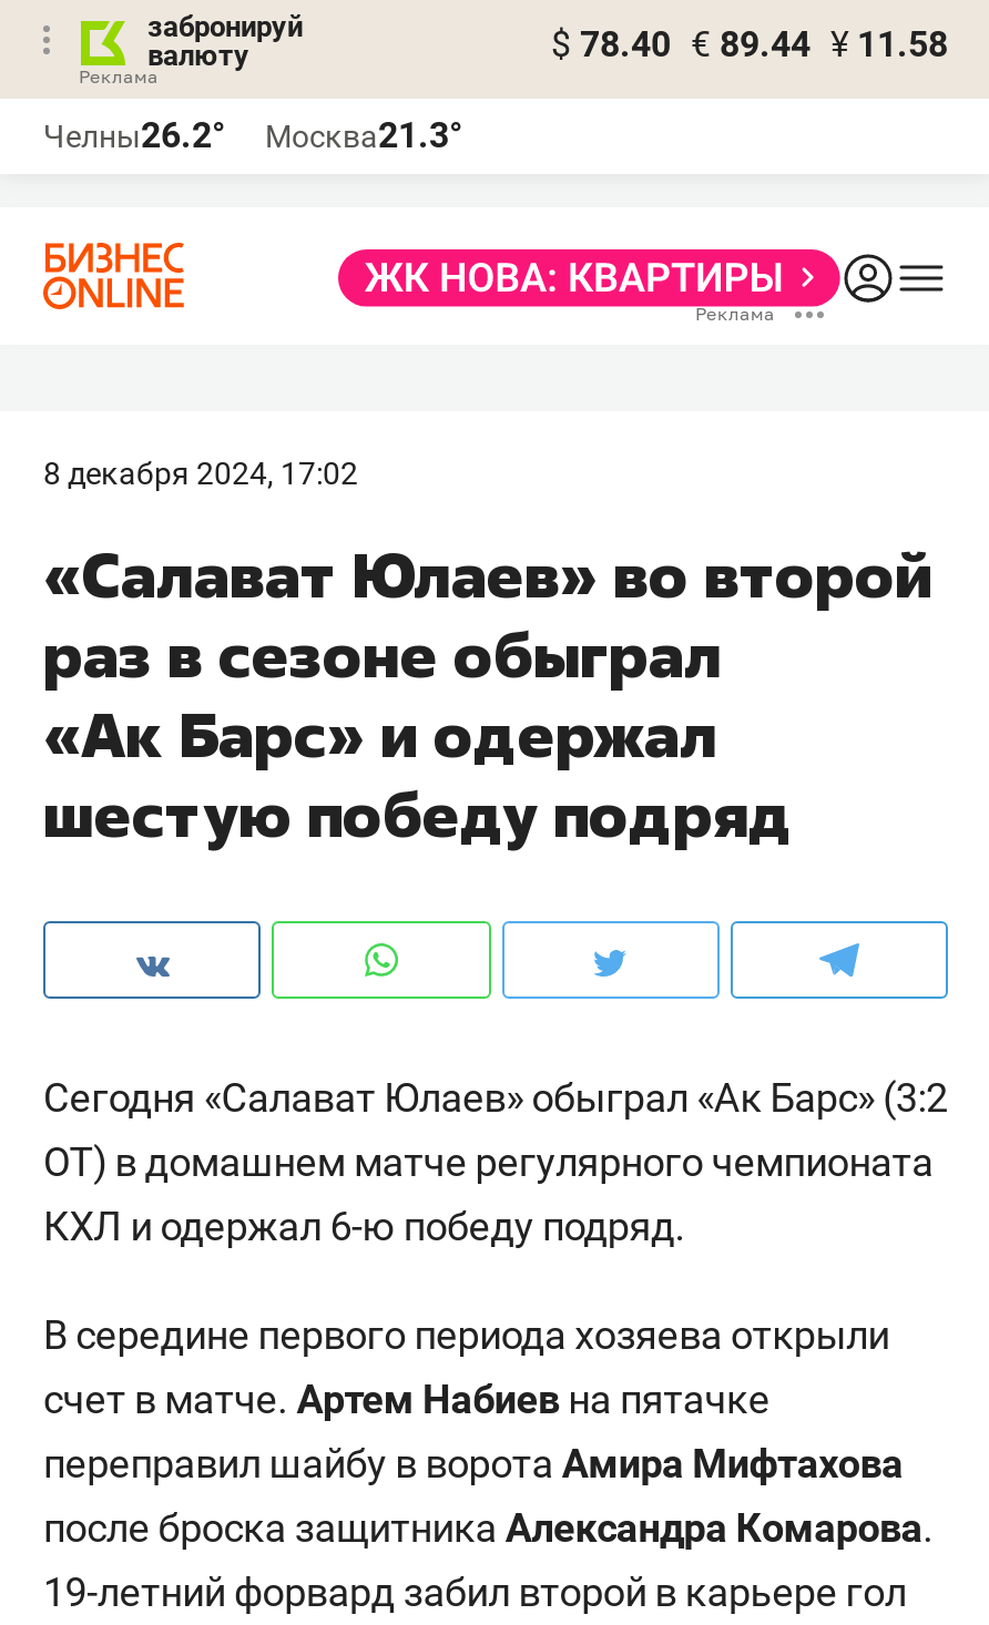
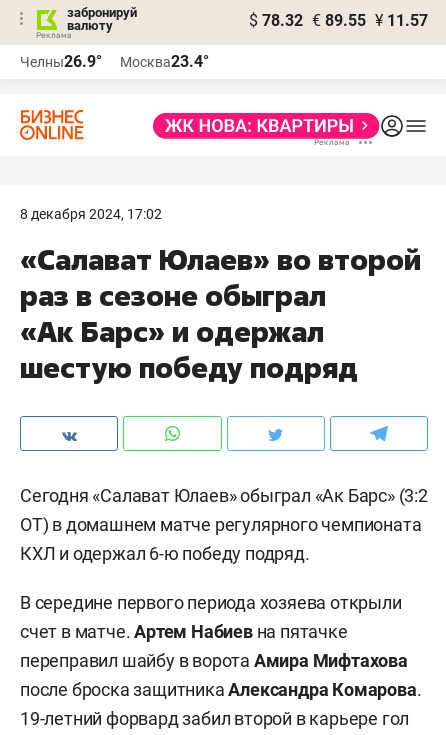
- $ 78.40 € 89.44 ¥ 11.58
+ $ 78.32 € 89.55 ¥ 11.57

- Челны26.2°
+ Челны26.9°

- Москва21.3°
+ Москва23.4°
